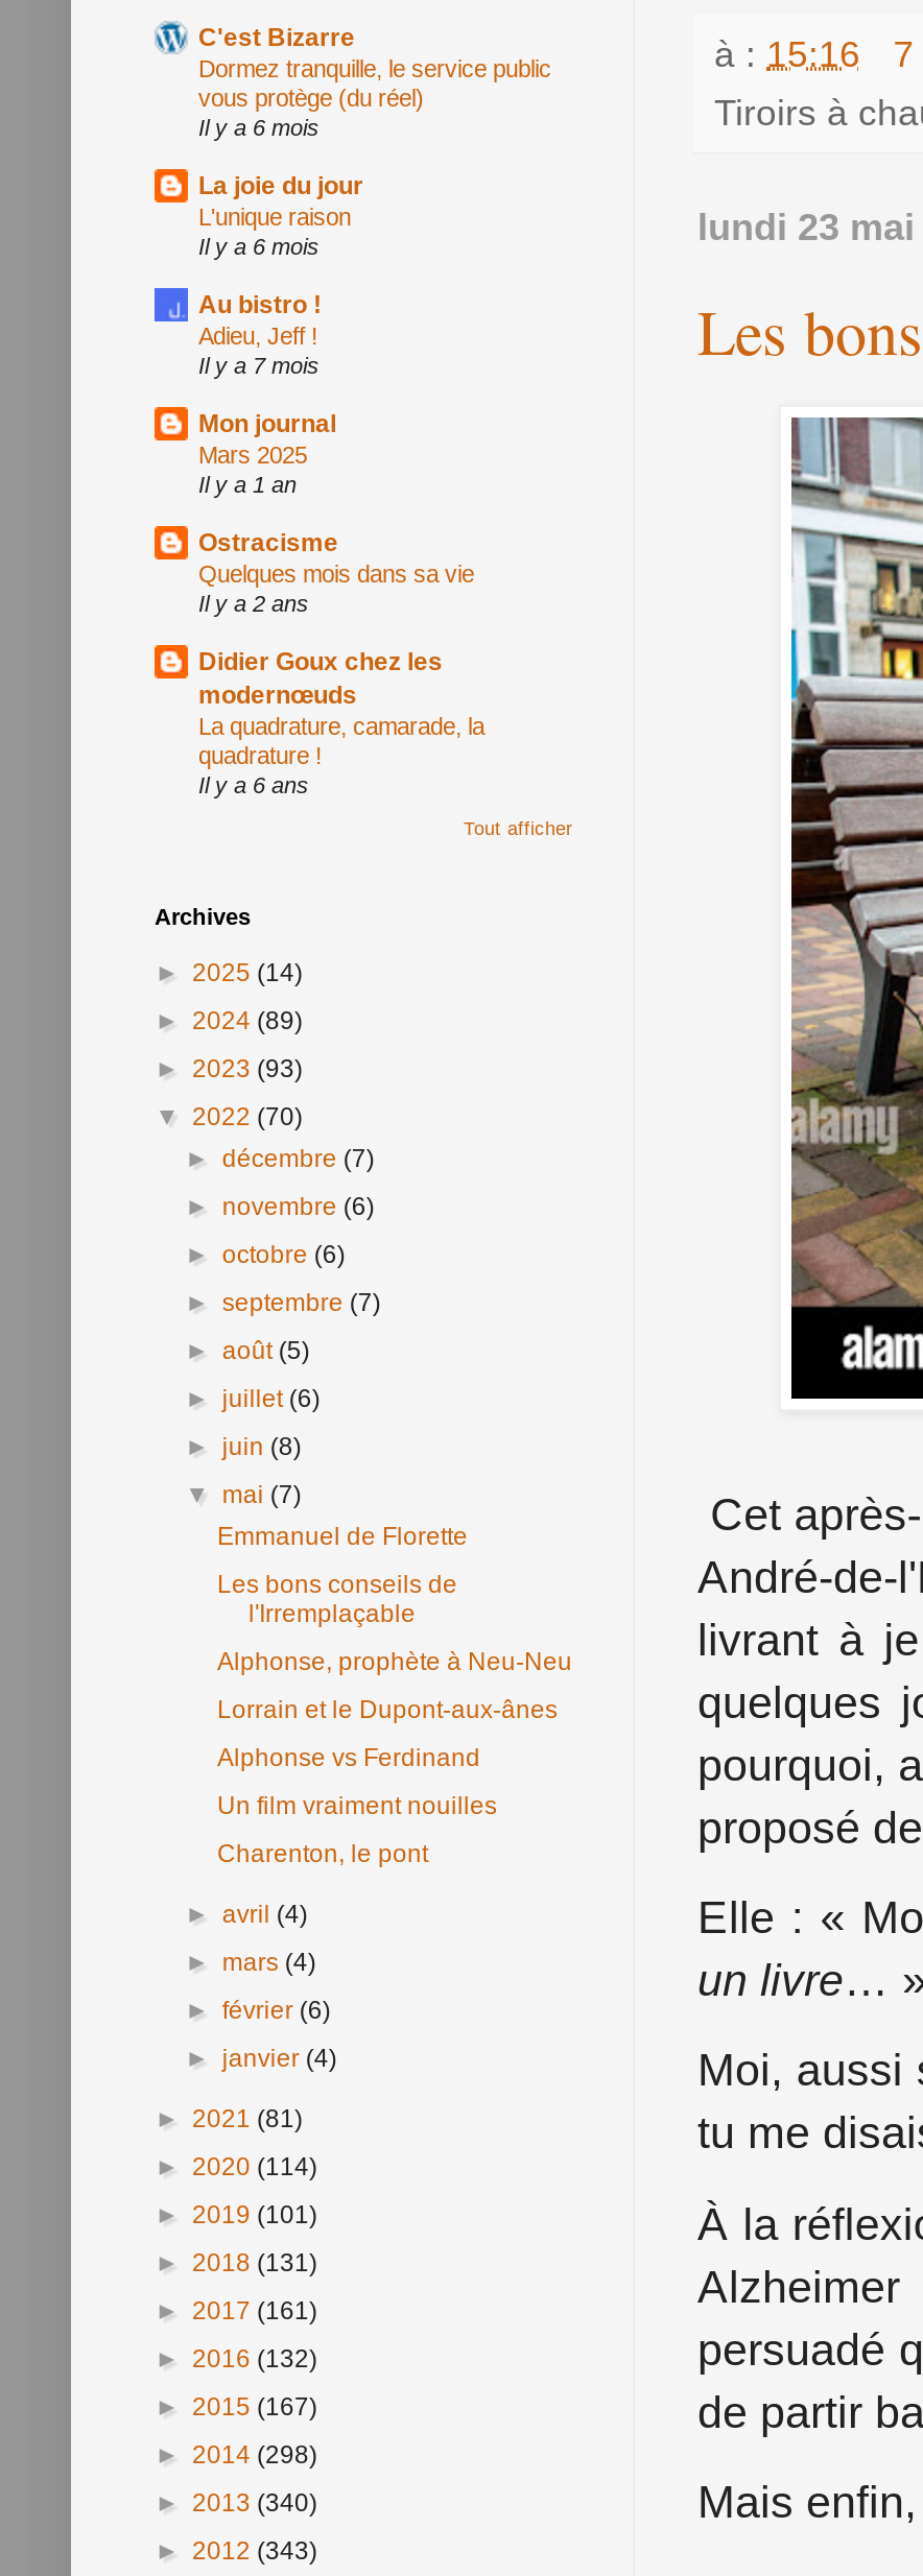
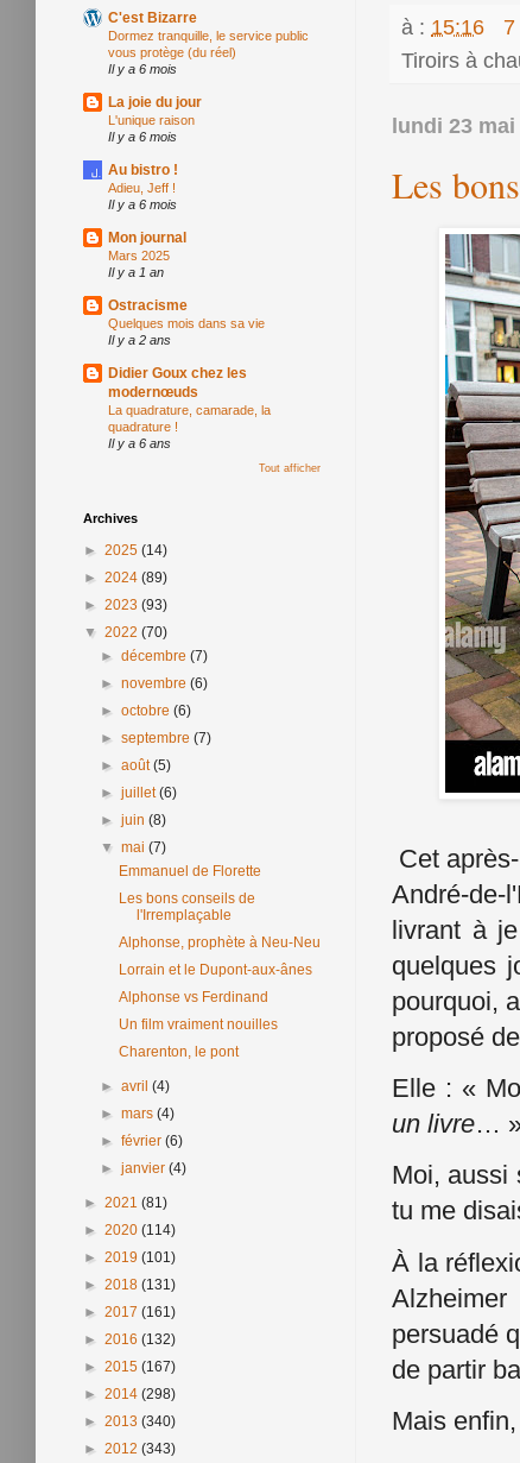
- Il y a 7 mois
+ Il y a 6 mois
